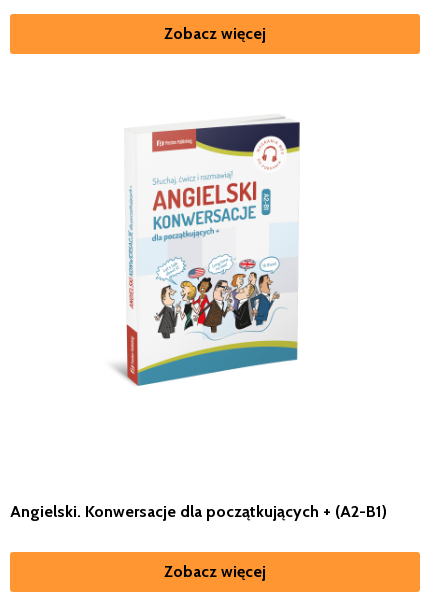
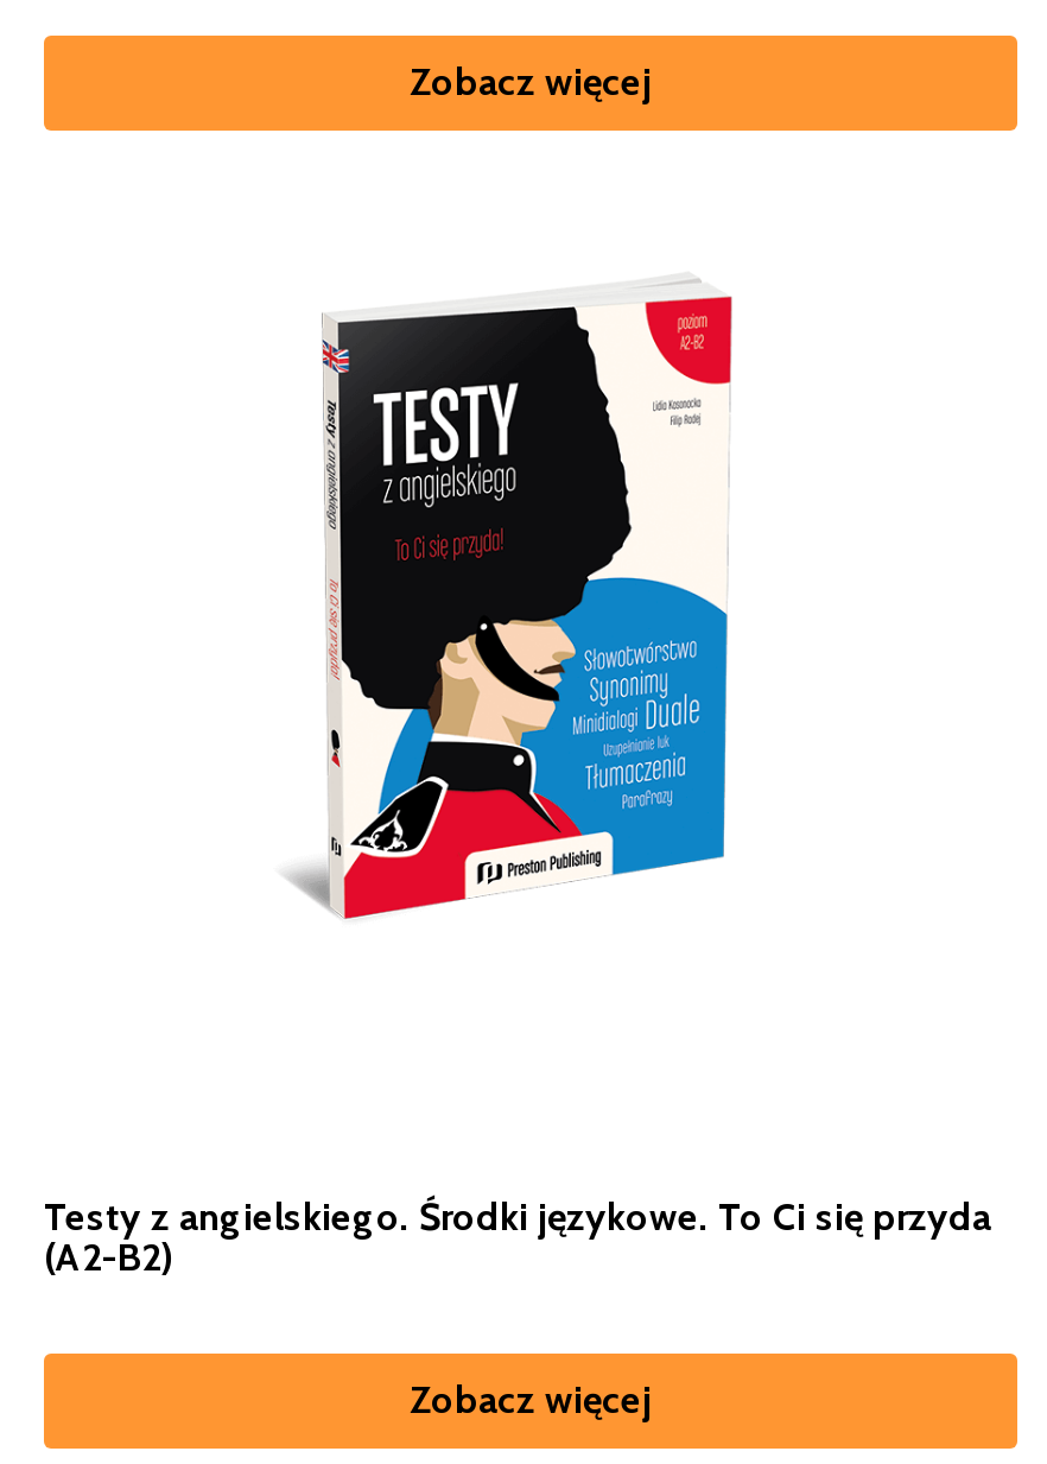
- [image]
+ [image]

- Angielski. Konwersacje dla początkujących + (A2-B1)
+ Testy z angielskiego. Środki językowe. To Ci się przyda
+ (A2-B2)
